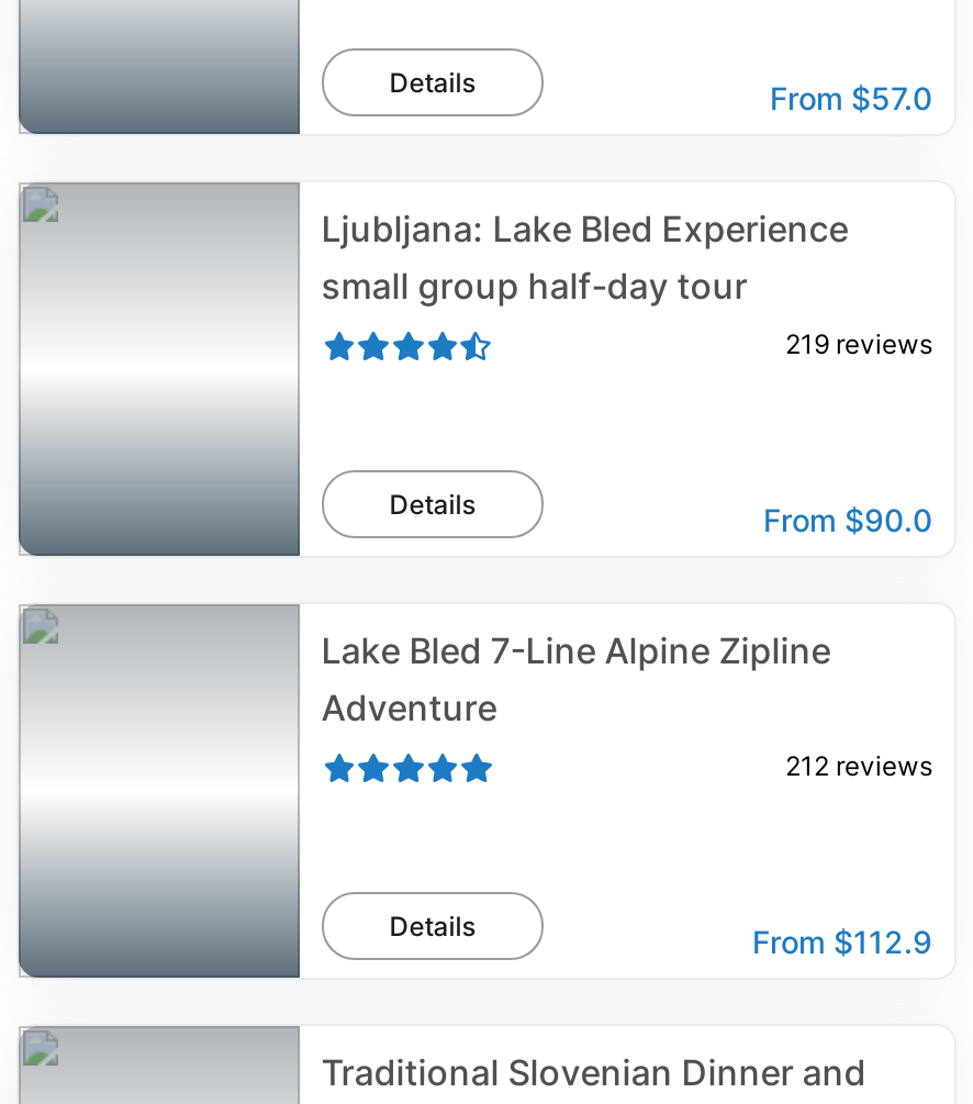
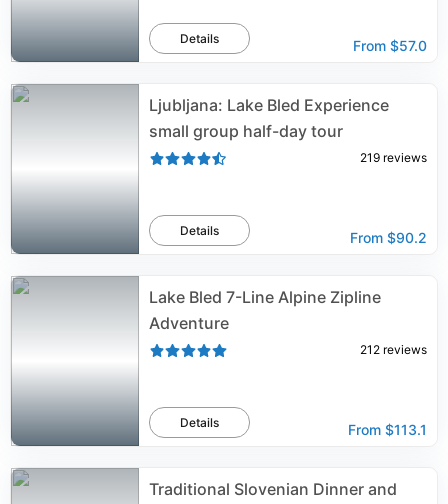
- From $90.0
+ From $90.2

- From $112.9
+ From $113.1
